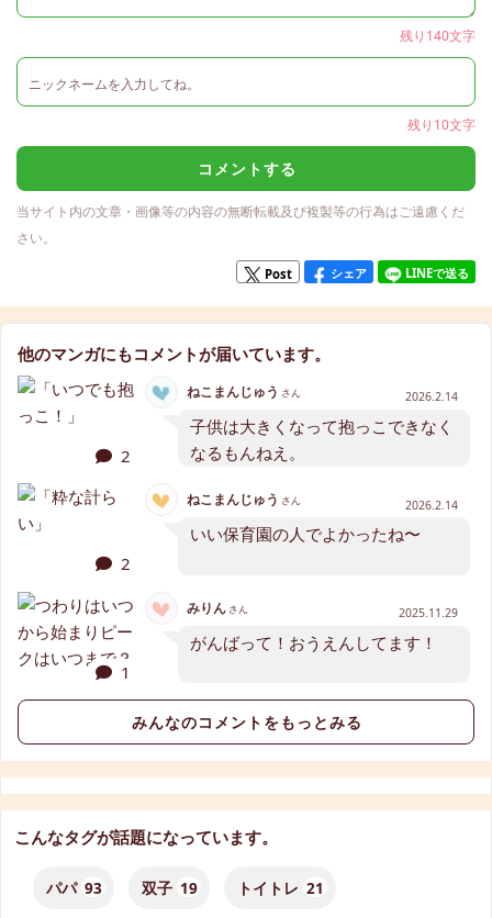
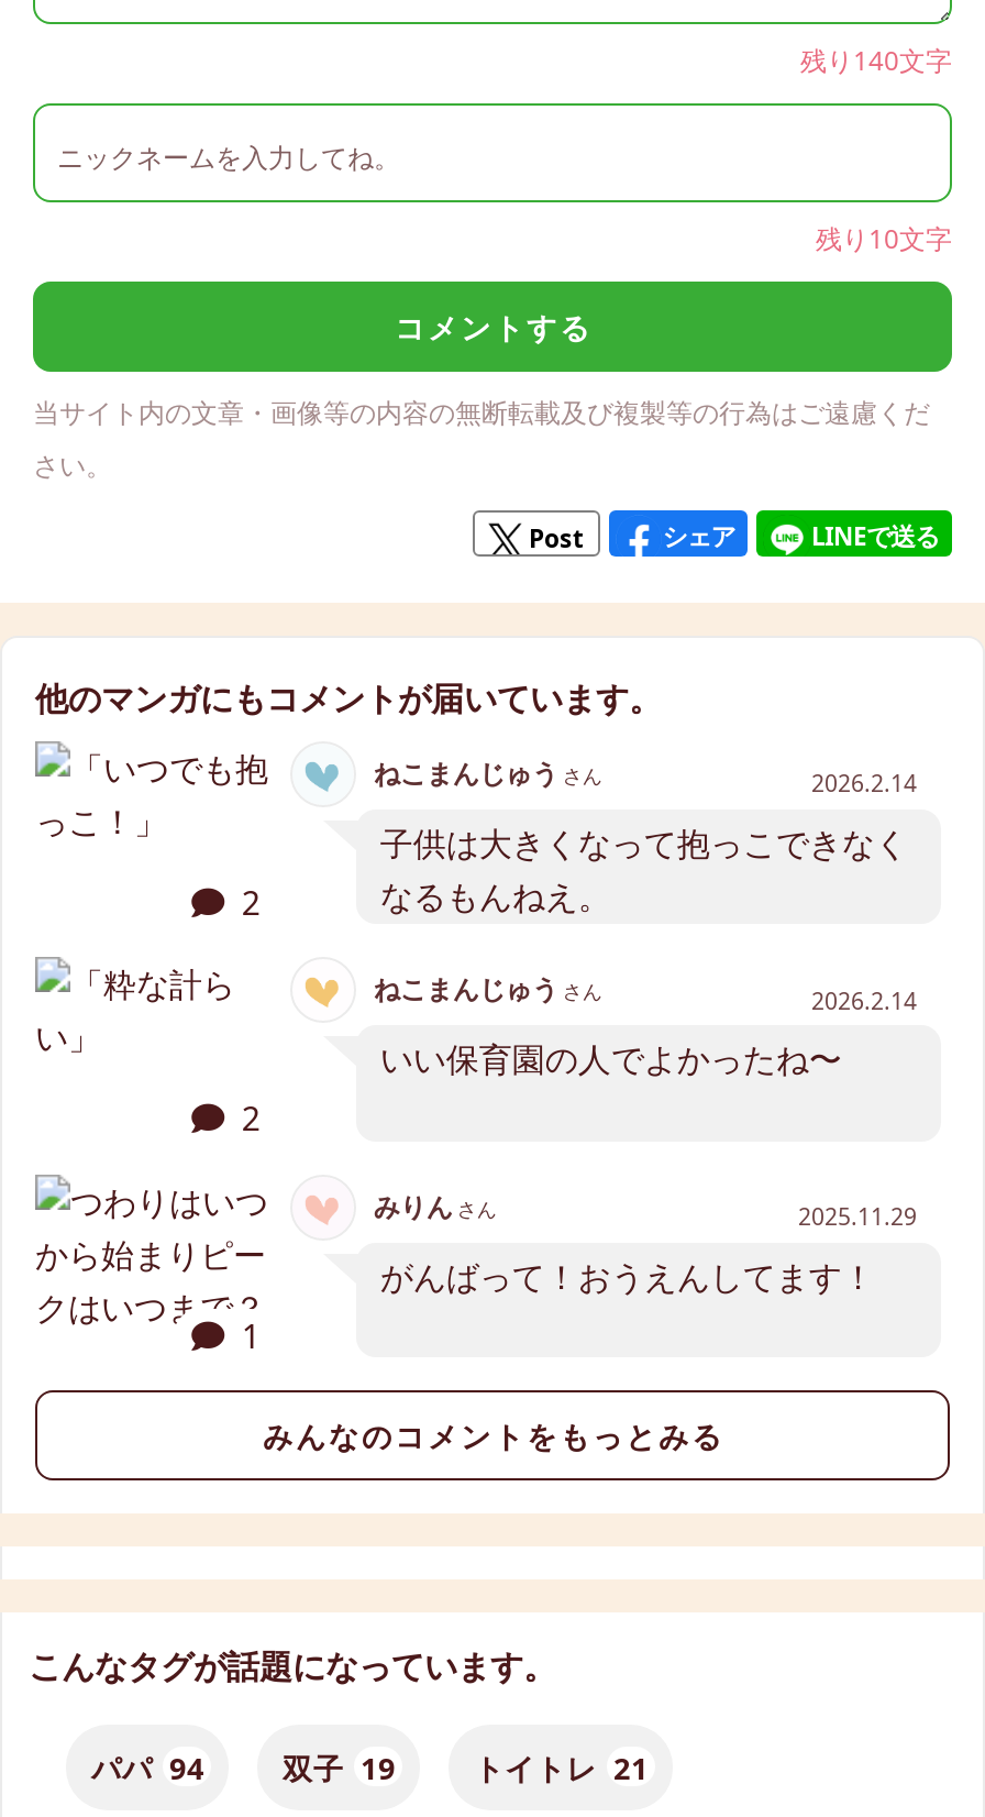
- パパ 93 双子 19 トイトレ 21
+ パパ 94 双子 19 トイトレ 21
